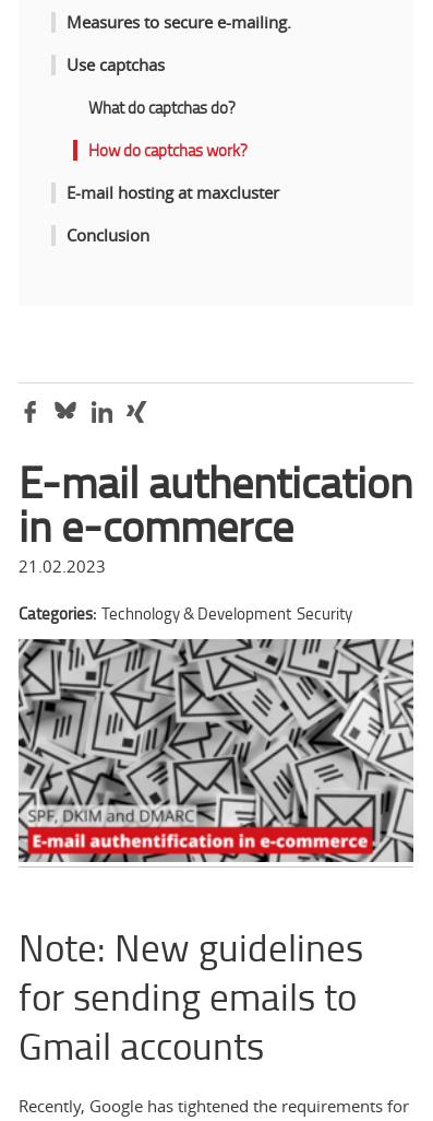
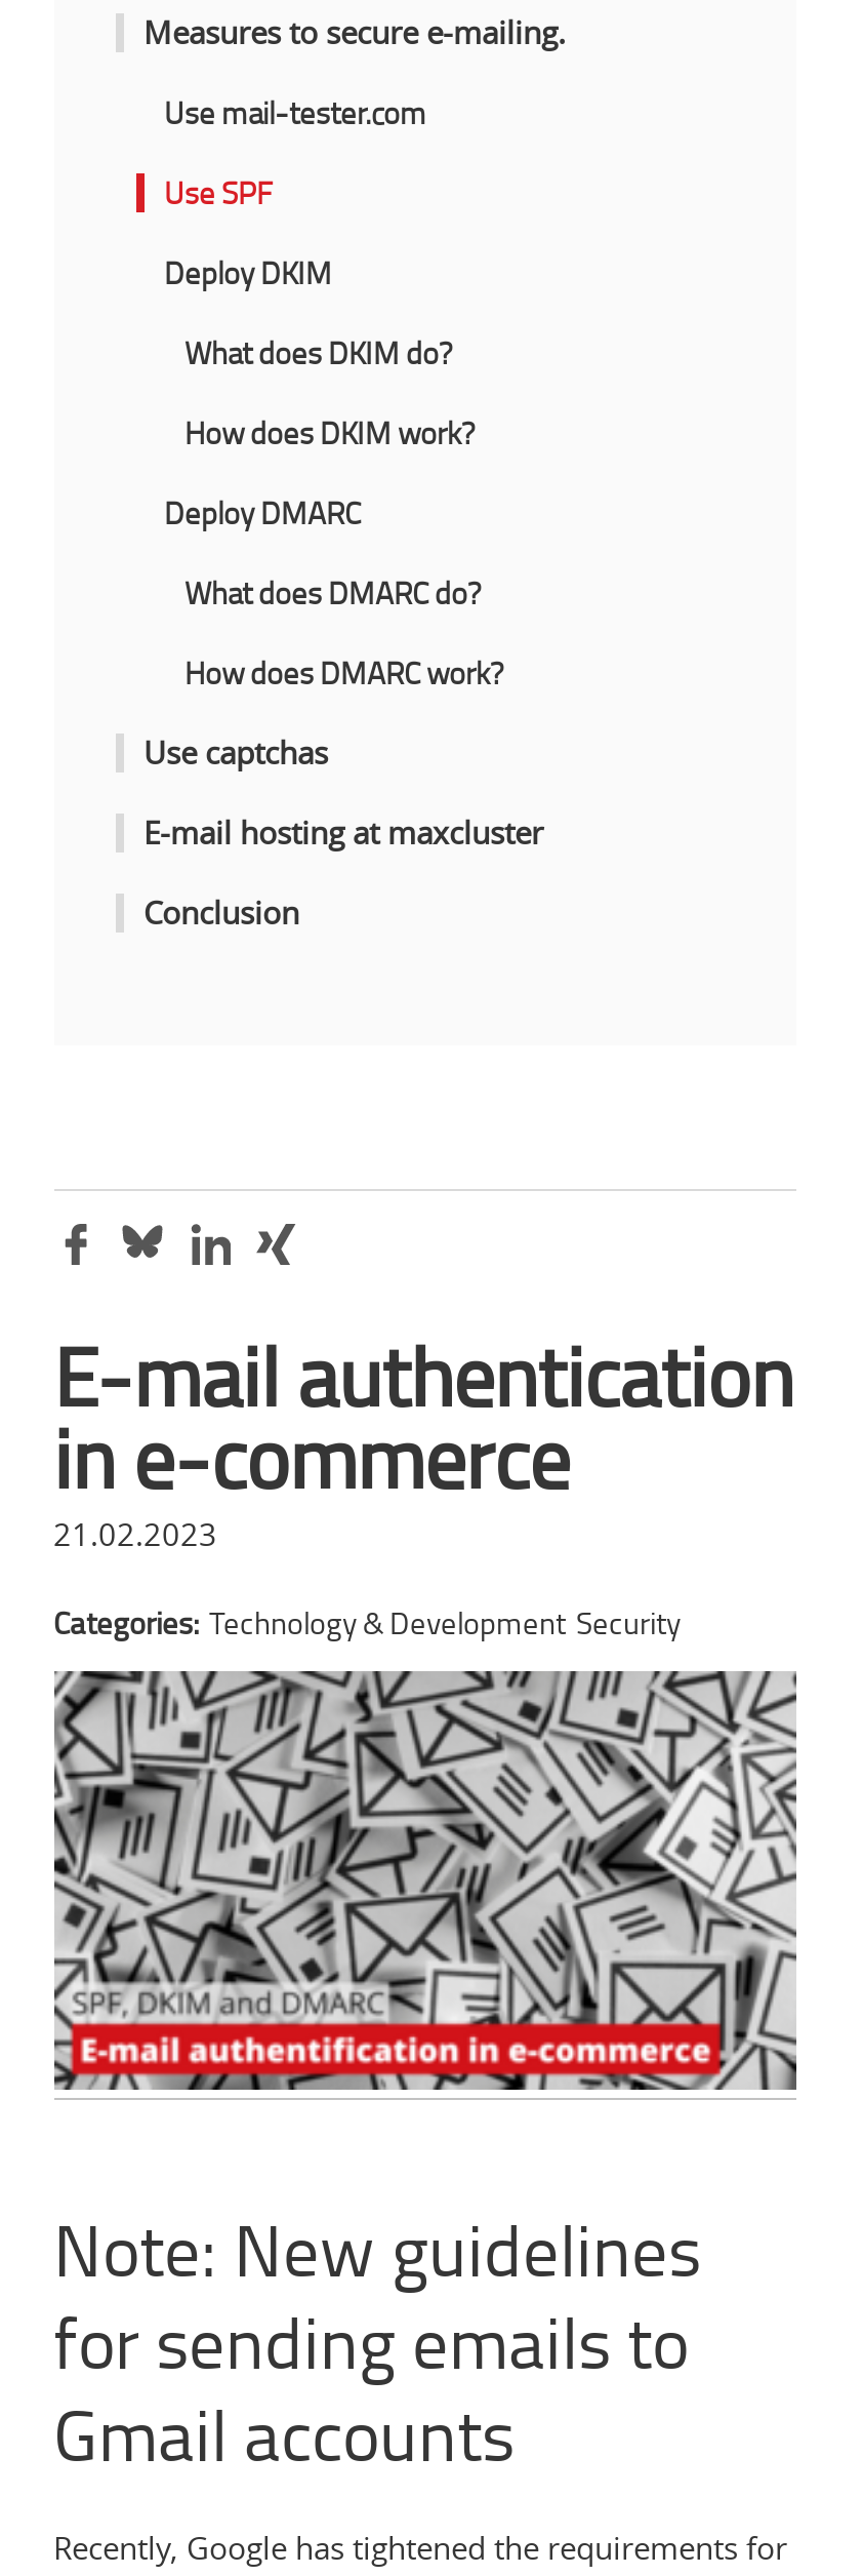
+ Use mail-tester.com
+ Use SPF
+ Deploy DKIM
+ What does DKIM do?
+ How does DKIM work?
+ Deploy DMARC
+ What does DMARC do?
+ How does DMARC work?

moved down: Use captchas

- What do captchas do?
- How do captchas work?
